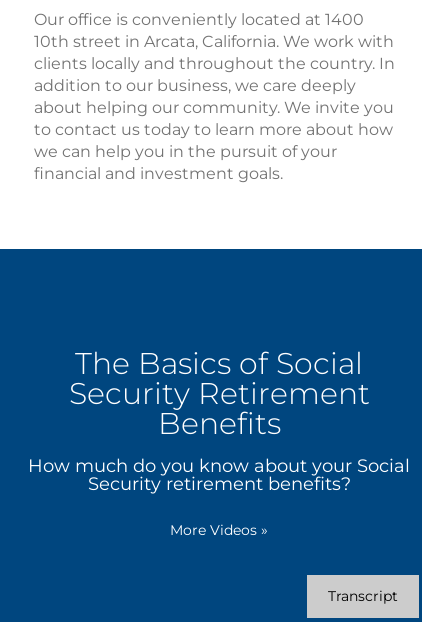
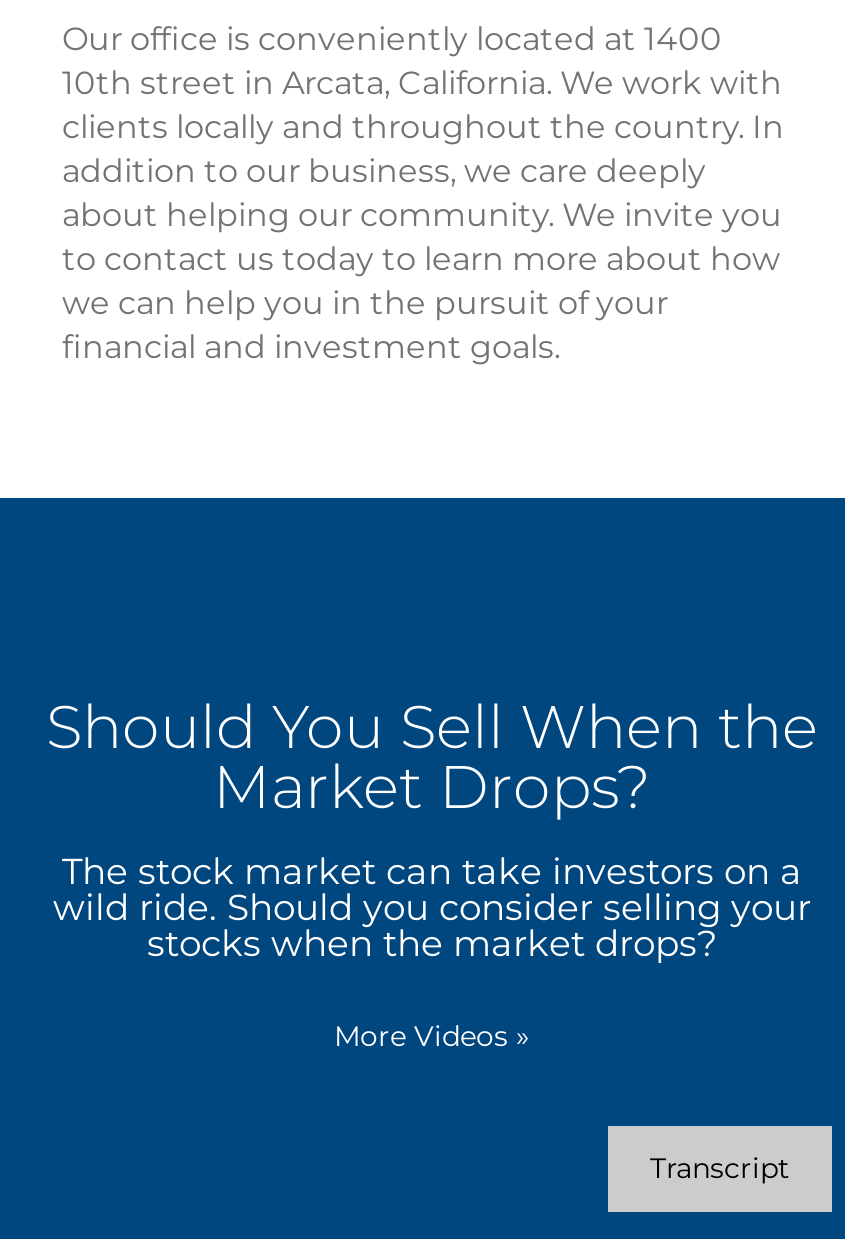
- The Basics of Social
- Security Retirement
- Benefits
- How much do you know about your Social
- Security retirement benefits?
+ Should You Sell When the
+ Market Drops?
+ The stock market can take investors on a
+ wild ride. Should you consider selling your
+ stocks when the market drops?
